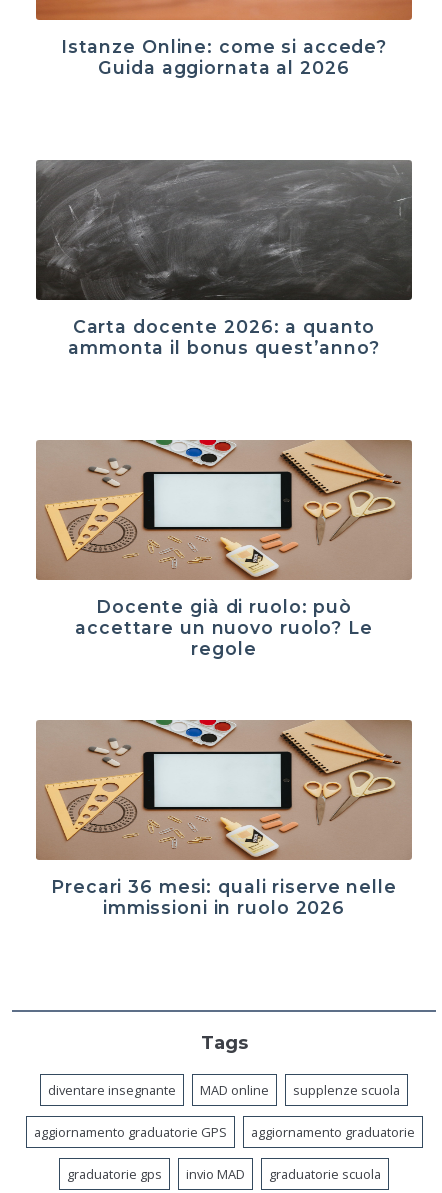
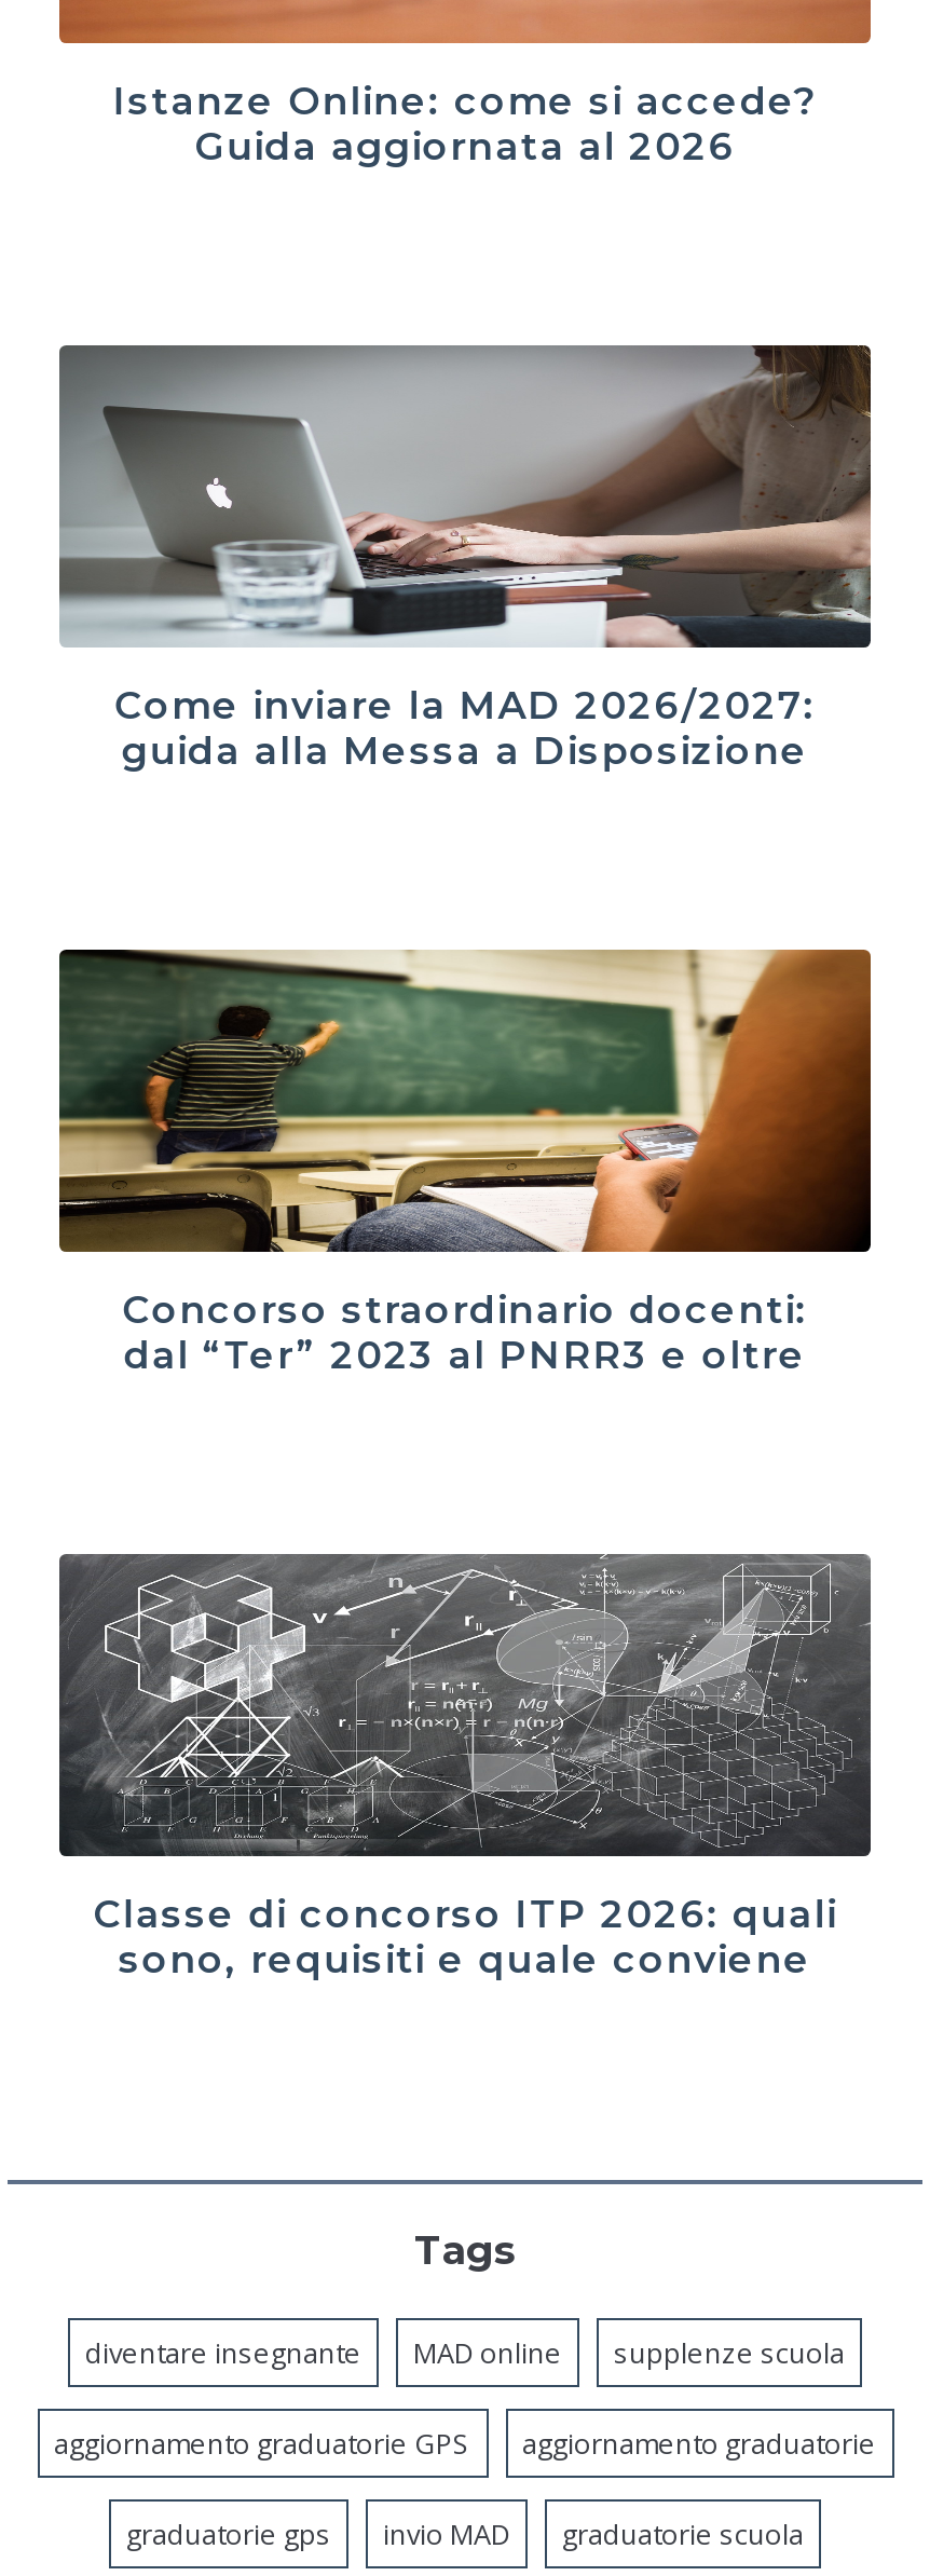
- [image]
- Carta docente 2026: a quanto
- ammonta il bonus quest’anno?
+ [image]
+ Come inviare la MAD 2026/2027:
+ guida alla Messa a Disposizione

- [image]
- Docente già di ruolo: può
- accettare un nuovo ruolo? Le
- regole
+ [image]
+ Concorso straordinario docenti:
+ dal “Ter” 2023 al PNRR3 e oltre

- [image]
- Precari 36 mesi: quali riserve nelle
- immissioni in ruolo 2026
+ [image]
+ Classe di concorso ITP 2026: quali
+ sono, requisiti e quale conviene
